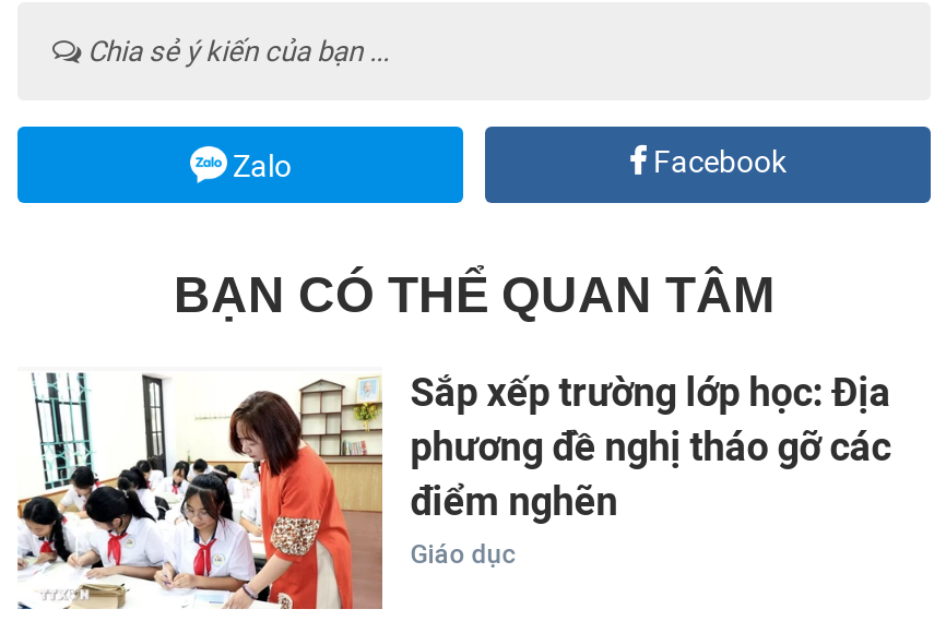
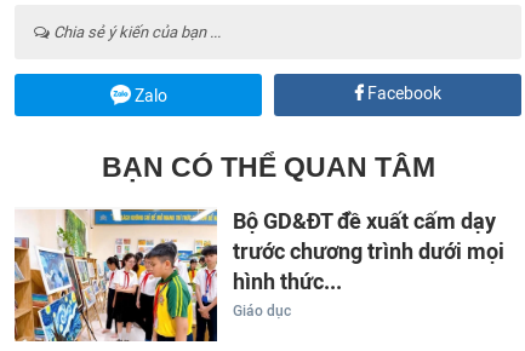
- [image]
- Sắp xếp trường lớp học: Địa
- phương đề nghị tháo gỡ các
- điểm nghẽn
+ [image]
+ Bộ GD&ĐT đề xuất cấm dạy
+ trước chương trình dưới mọi
+ hình thức...
